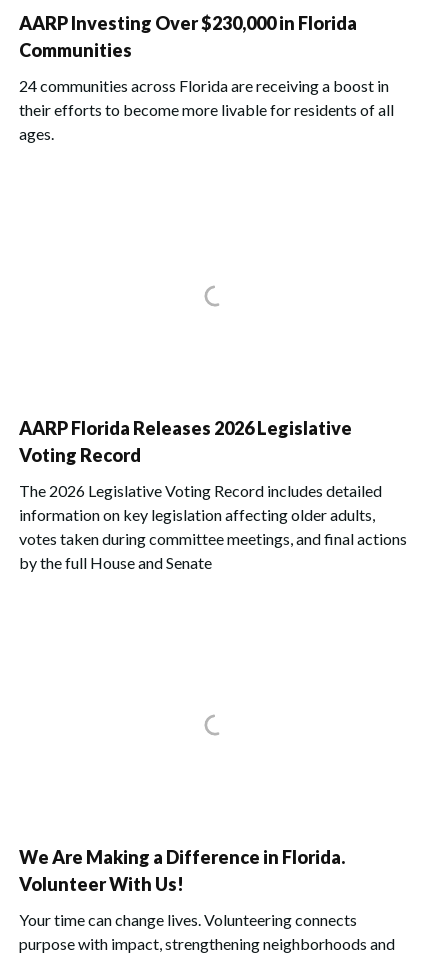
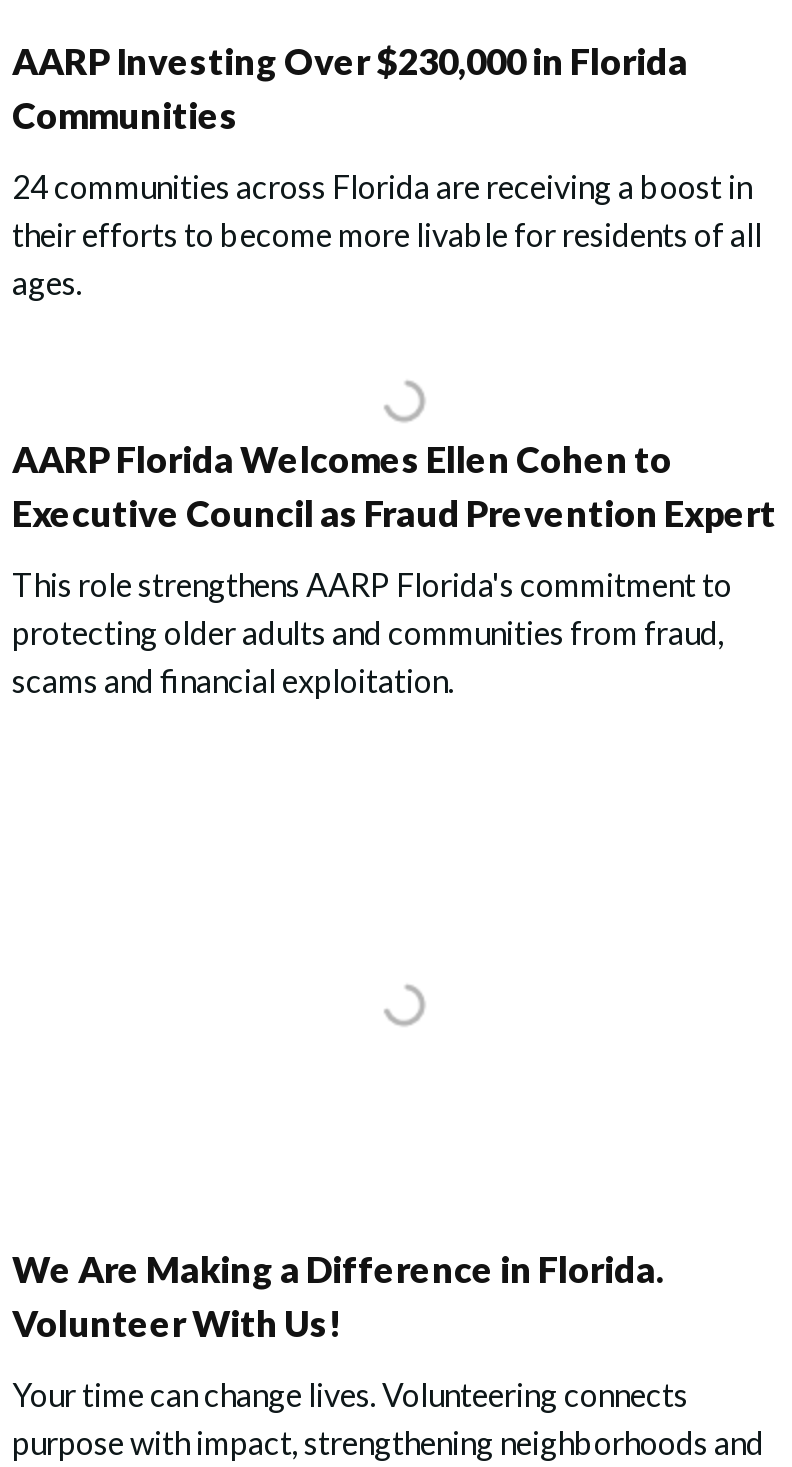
- AARP Florida Releases 2026 Legislative
- Voting Record
+ AARP Florida Welcomes Ellen Cohen to
+ Executive Council as Fraud Prevention Expert

- The 2026 Legislative Voting Record includes detailed
- information on key legislation affecting older adults,
- votes taken during committee meetings, and final actions
- by the full House and Senate
+ This role strengthens AARP Florida's commitment to
+ protecting older adults and communities from fraud,
+ scams and financial exploitation.
